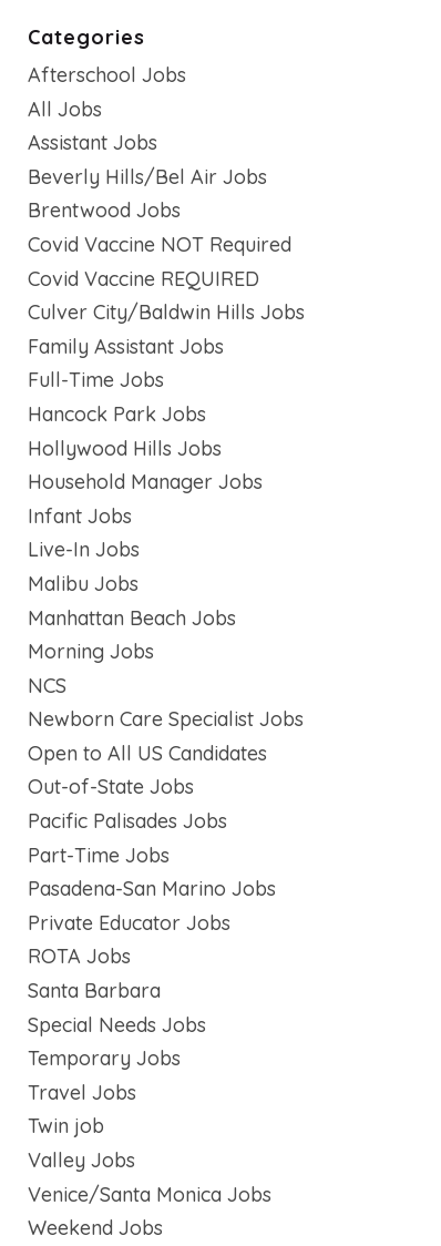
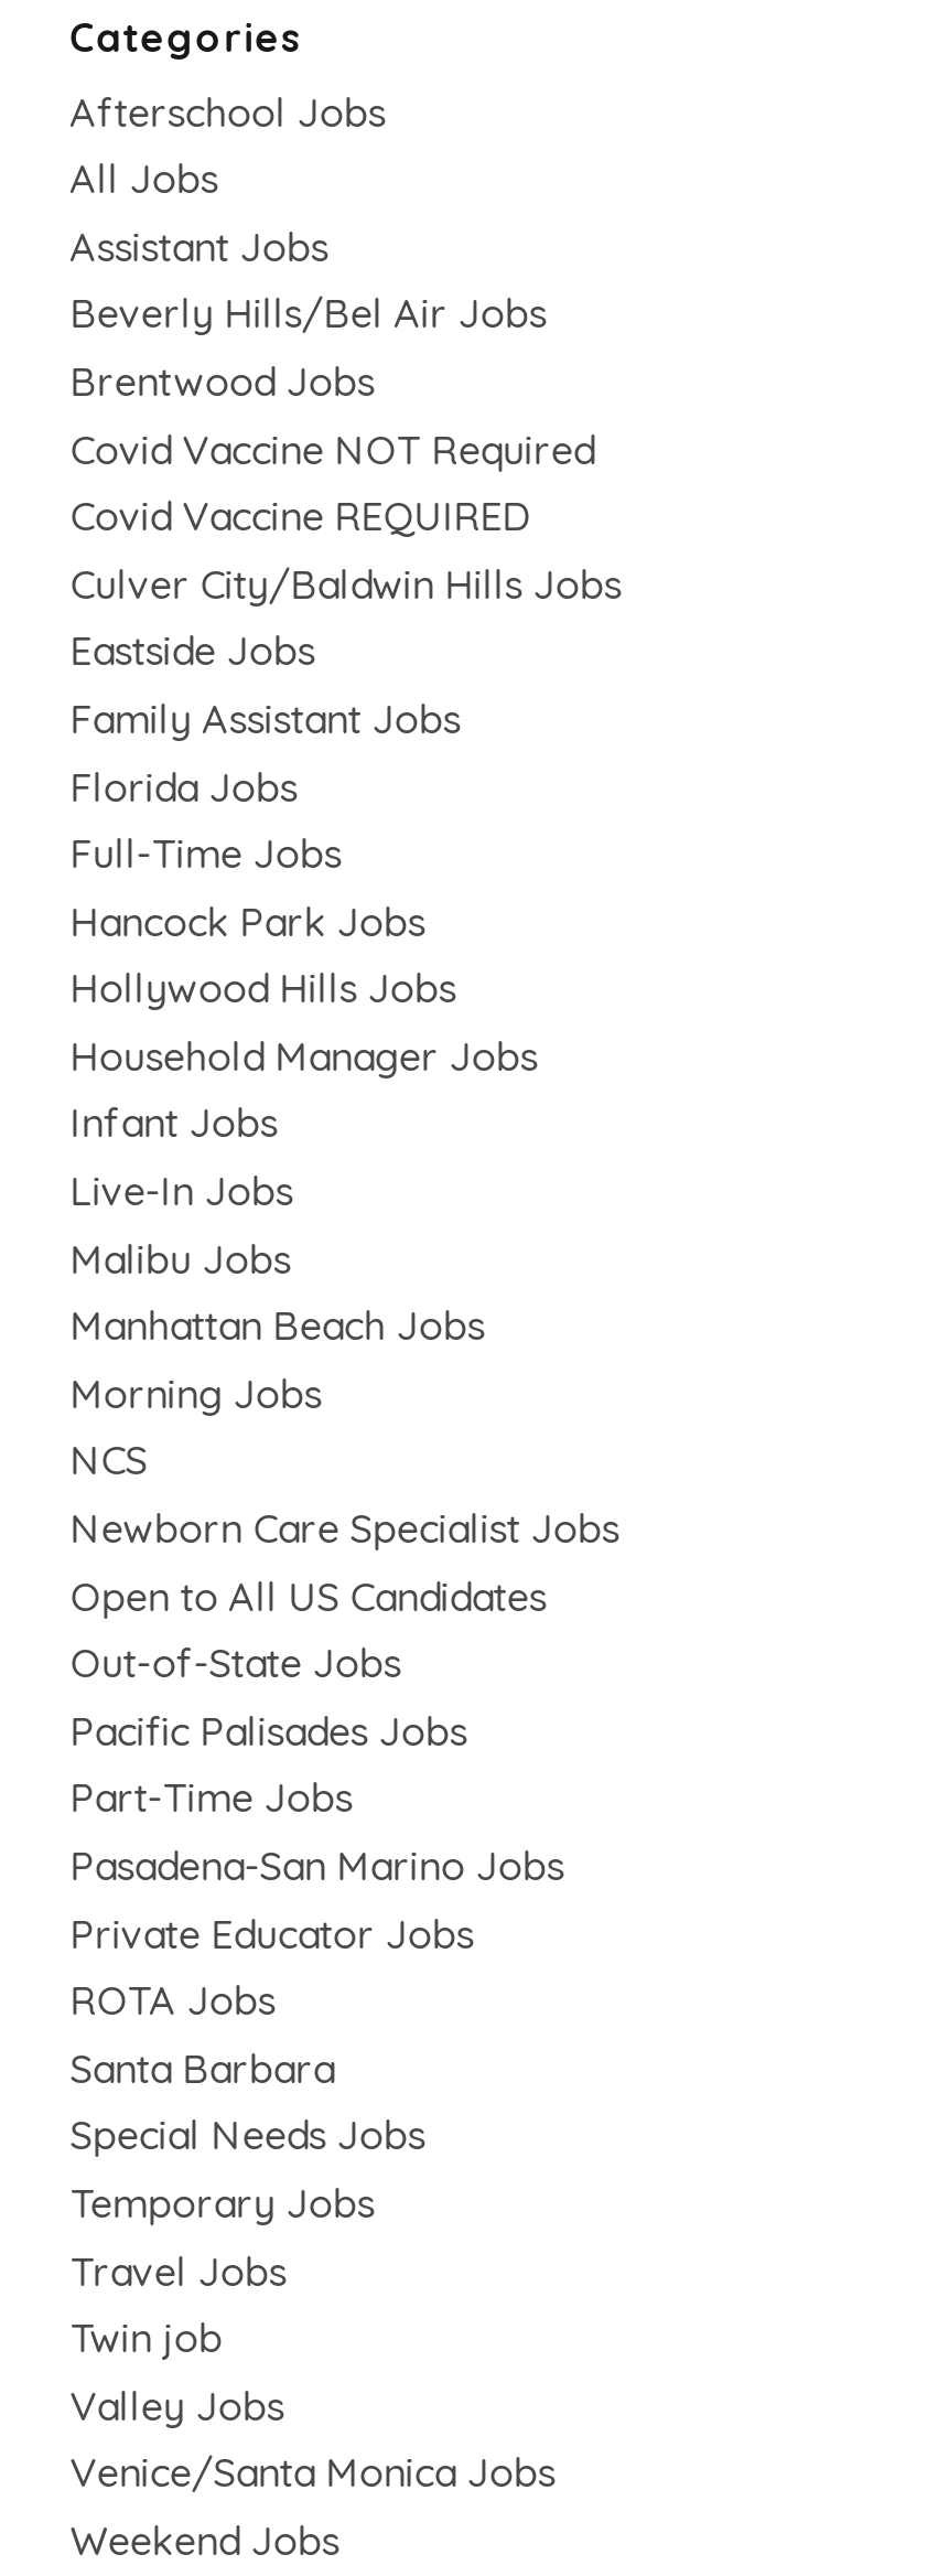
+ Eastside Jobs

+ Florida Jobs
